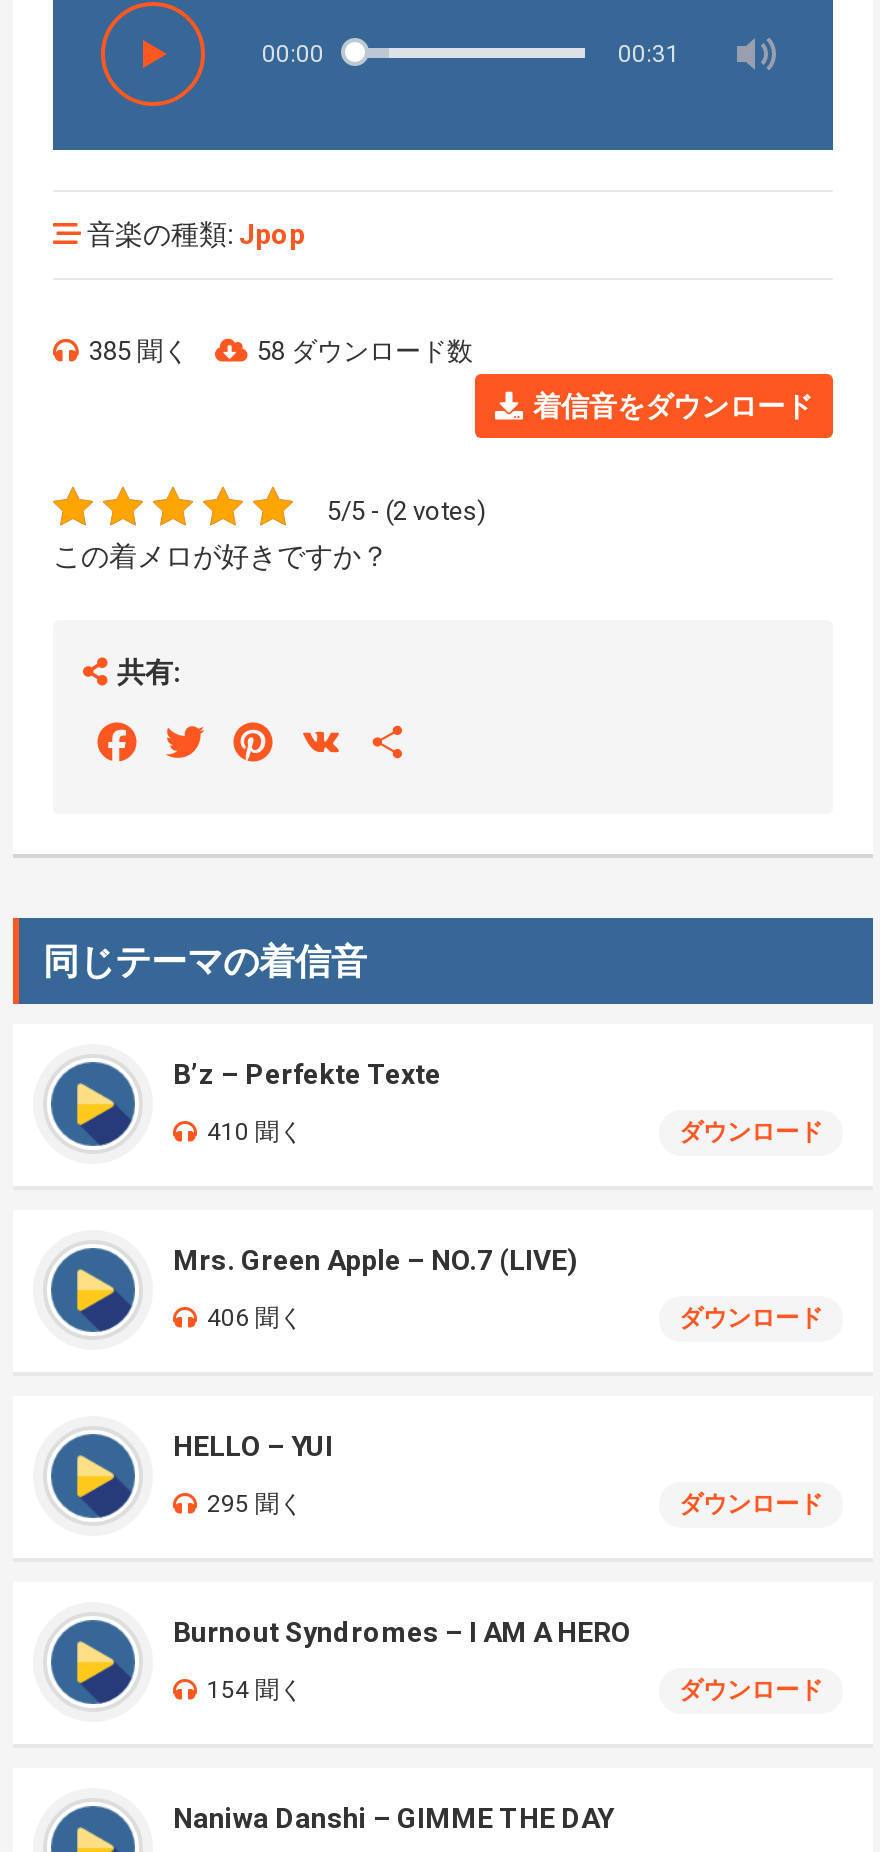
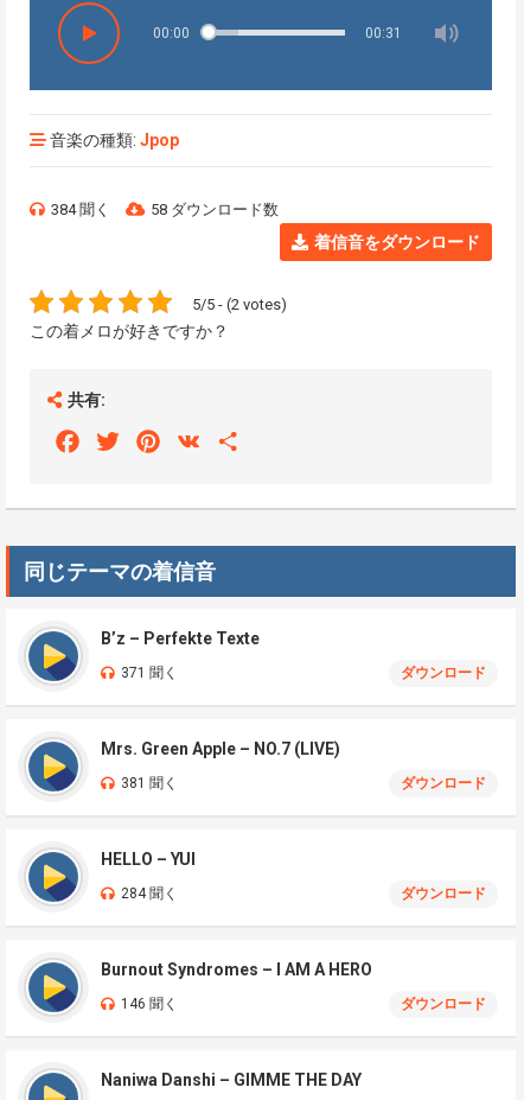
- 385 聞く
+ 384 聞く

- 410 聞く
+ 371 聞く

- 406 聞く
+ 381 聞く

- 295 聞く
+ 284 聞く

- 154 聞く
+ 146 聞く
